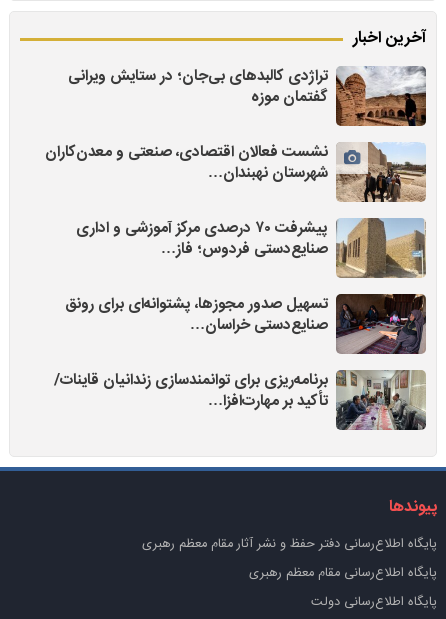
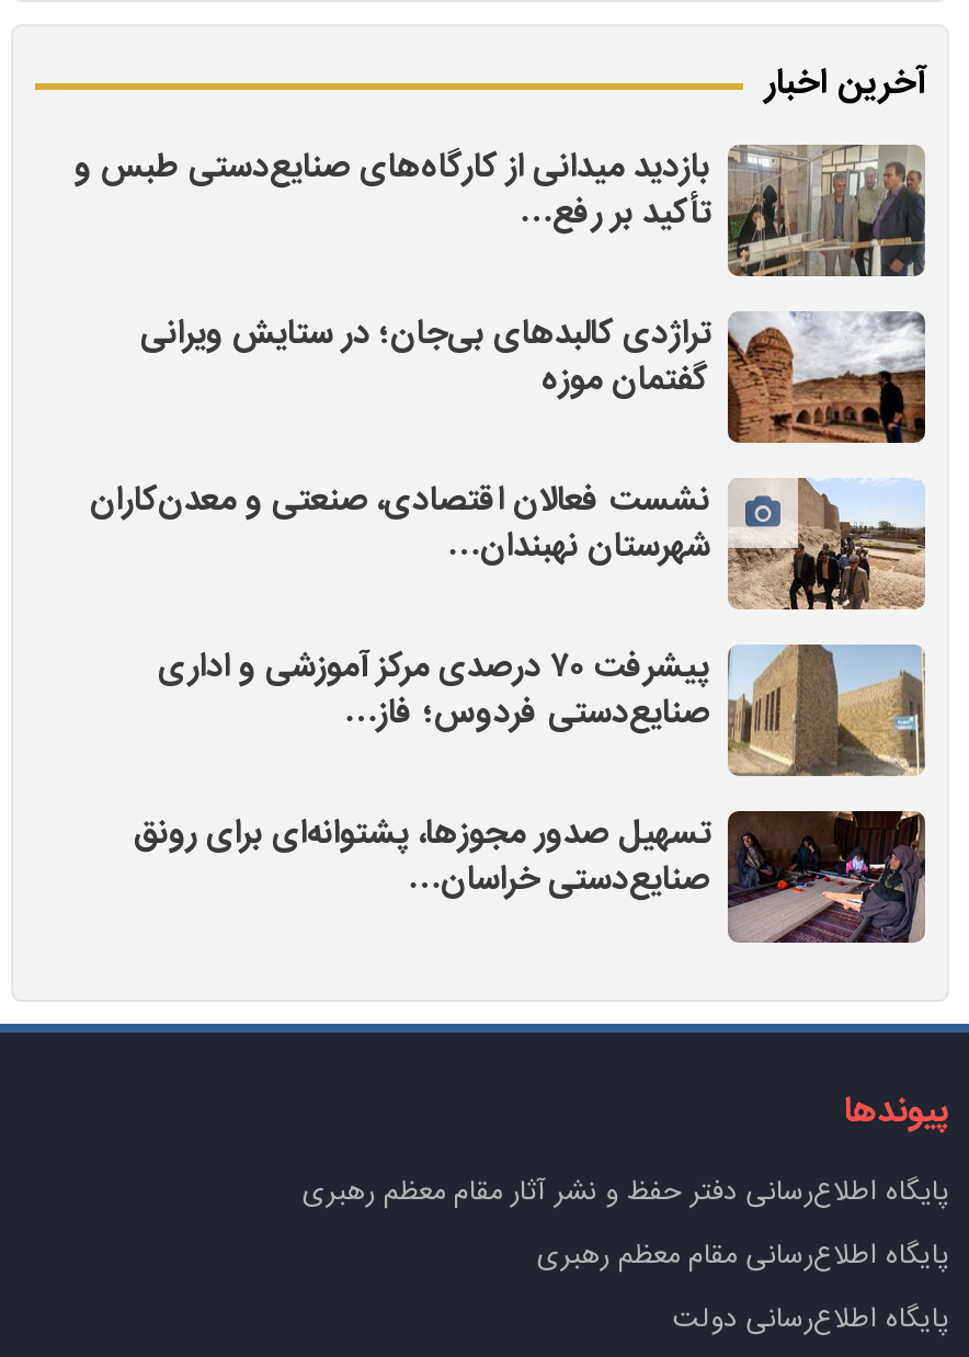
+ [image]
+ بازدید میدانی از کارگاه‌های صنایع‌دستی طبس و
+ تأکید بر رفع…

moved down: [image] | تراژدی کالبدهای بی‌جان؛ در ستایش ویرانی | گفتمان موزه | نشست فعالان اقتصادی، صنعتی و معدن‌کاران | شهرستان نهبندان… | صنایع‌دستی فردوس؛ فاز… | تسهیل صدور مجوزها، پشتوانه‌ای برای رونق | صنایع‌دستی خراسان…

- [image]
- برنامه‌ریزی برای توانمندسازی زندانیان قاینات/
- تأکید بر مهارت‌افزا…
